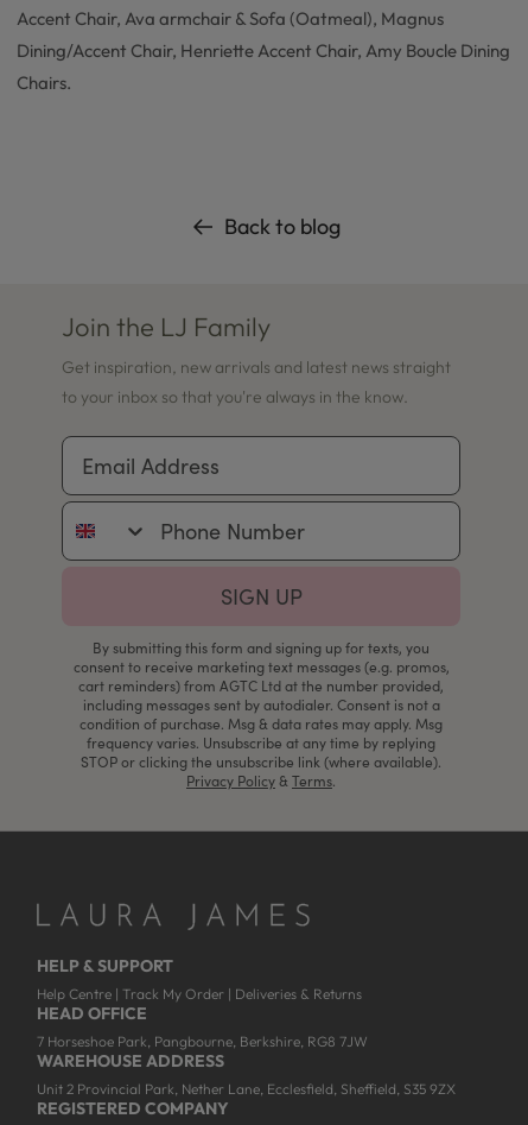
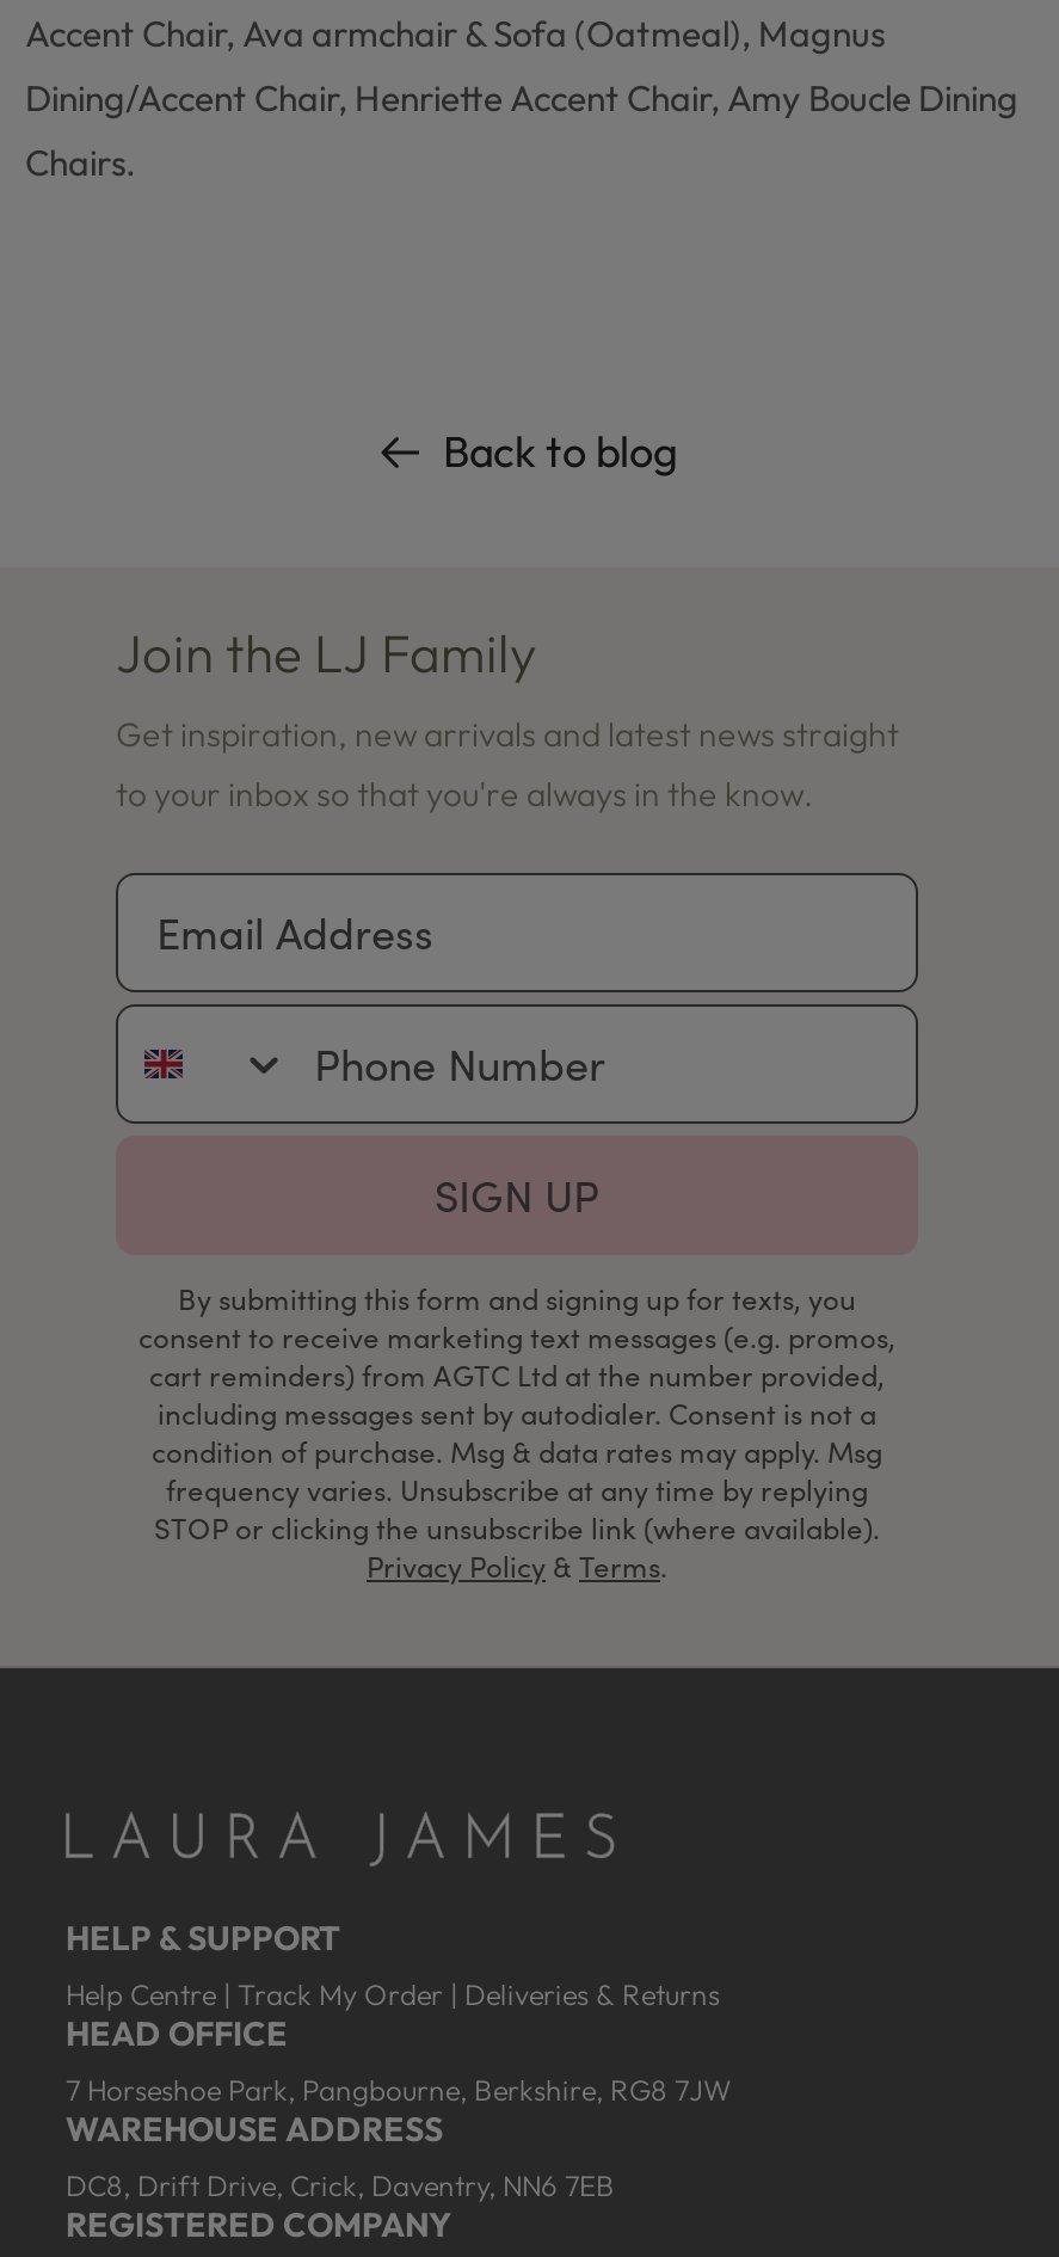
- Unit 2 Provincial Park, Nether Lane, Ecclesfield, Sheffield, S35 9ZX
+ DC8, Drift Drive, Crick, Daventry, NN6 7EB
